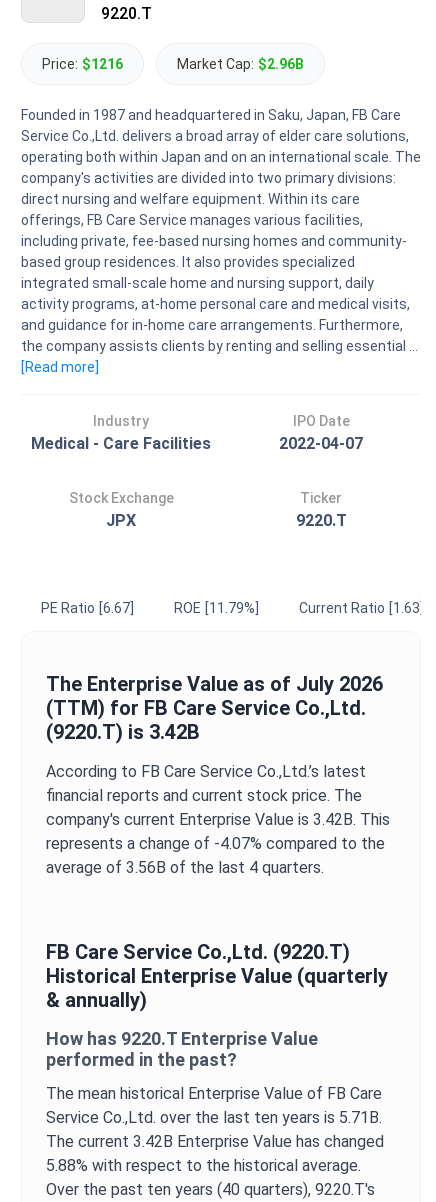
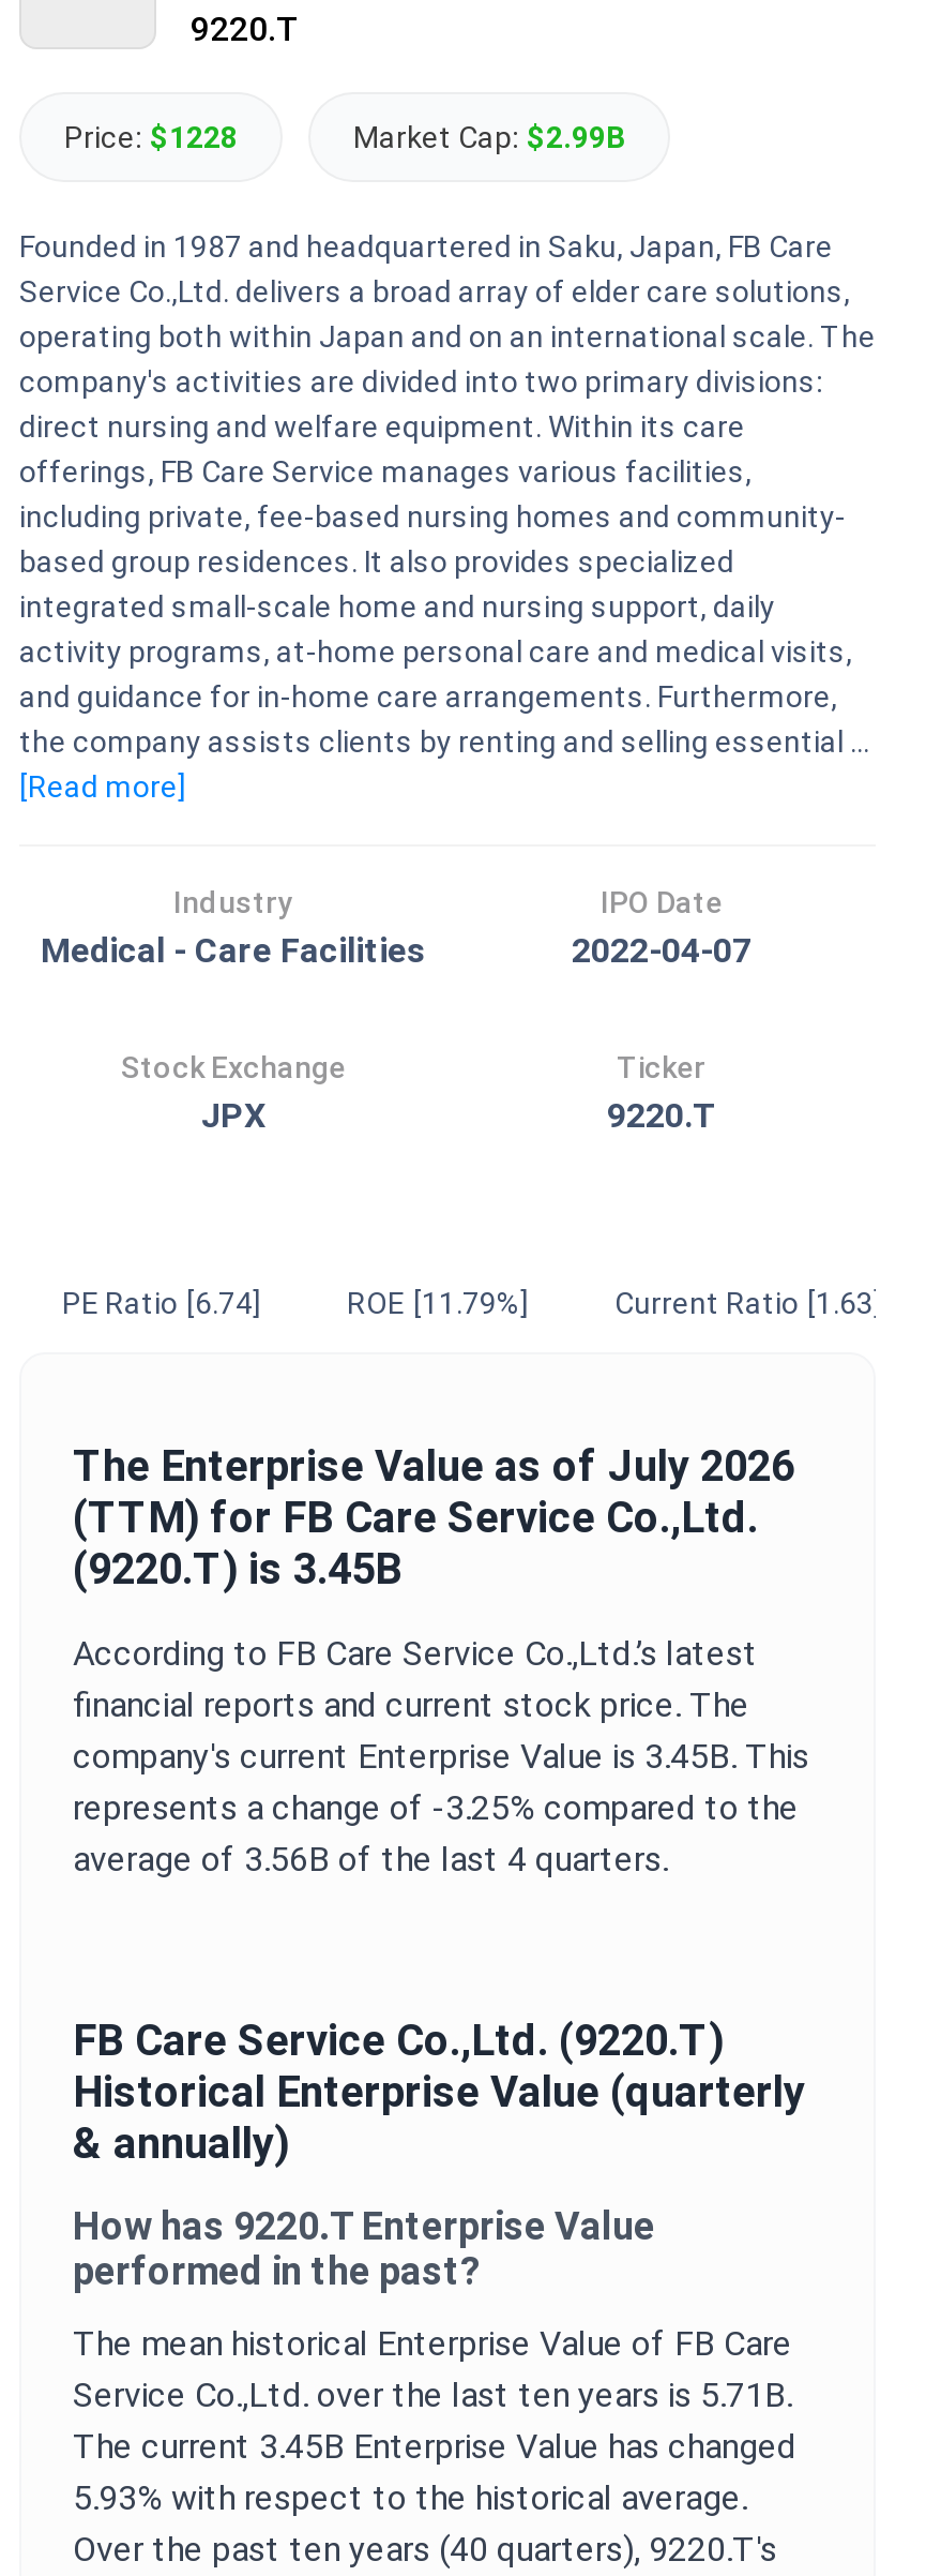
- Price: $1216
+ Price: $1228

- Market Cap: $2.96B
+ Market Cap: $2.99B

- PE Ratio [6.67]
+ PE Ratio [6.74]

- (9220.T) is 3.42B
+ (9220.T) is 3.45B

- company's current Enterprise Value is 3.42B. This
+ company's current Enterprise Value is 3.45B. This

- represents a change of -4.07% compared to the
+ represents a change of -3.25% compared to the

- The current 3.42B Enterprise Value has changed
+ The current 3.45B Enterprise Value has changed

- 5.88% with respect to the historical average.
+ 5.93% with respect to the historical average.
